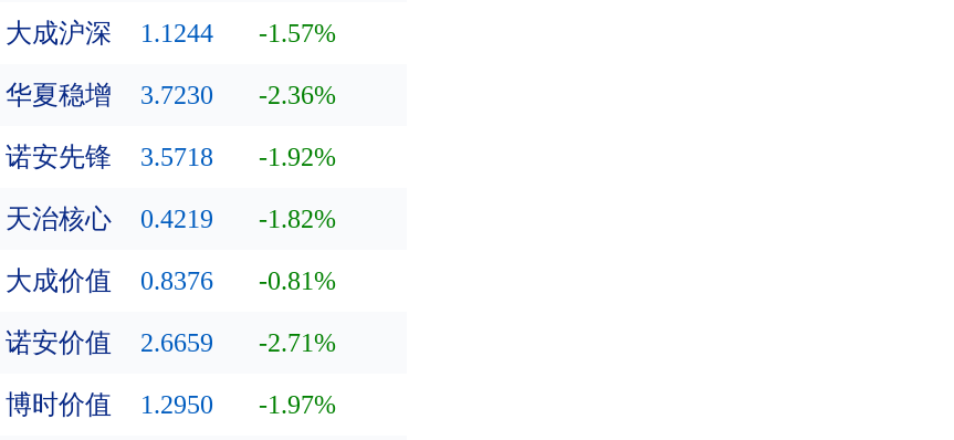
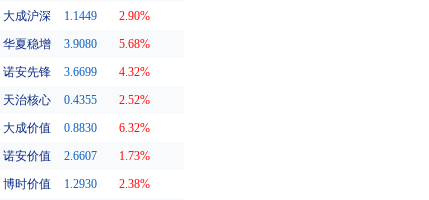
- 1.1244
+ 1.1449

- -1.57%
+ 2.90%

- 3.7230
+ 3.9080

- -2.36%
+ 5.68%

- 3.5718
+ 3.6699

- -1.92%
+ 4.32%

- 0.4219
+ 0.4355

- -1.82%
+ 2.52%

- 0.8376
+ 0.8830

- -0.81%
+ 6.32%

- 2.6659
+ 2.6607

- -2.71%
+ 1.73%

- 1.2950
+ 1.2930

- -1.97%
+ 2.38%
